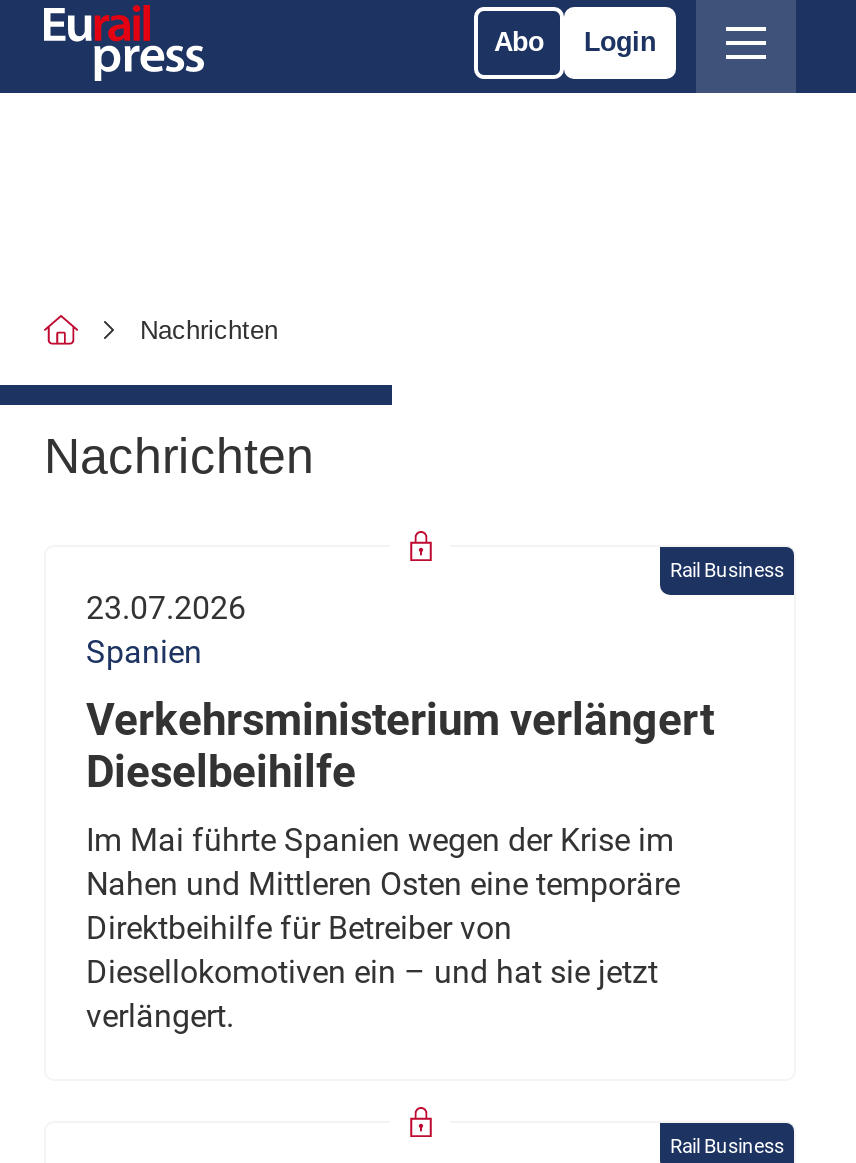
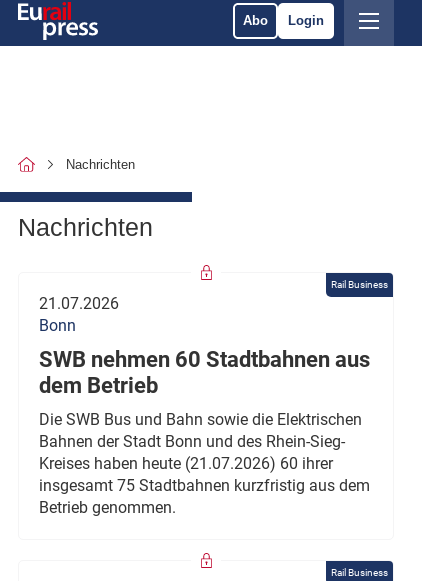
- 23.07.2026
- Spanien
+ 21.07.2026
+ Bonn

- Verkehrsministerium verlängert
- Dieselbeihilfe
+ SWB nehmen 60 Stadtbahnen aus
+ dem Betrieb

- Im Mai führte Spanien wegen der Krise im
- Nahen und Mittleren Osten eine temporäre
- Direktbeihilfe für Betreiber von
- Diesellokomotiven ein – und hat sie jetzt
- verlängert.
+ Die SWB Bus und Bahn sowie die Elektrischen
+ Bahnen der Stadt Bonn und des Rhein-Sieg-
+ Kreises haben heute (21.07.2026) 60 ihrer
+ insgesamt 75 Stadtbahnen kurzfristig aus dem
+ Betrieb genommen.
